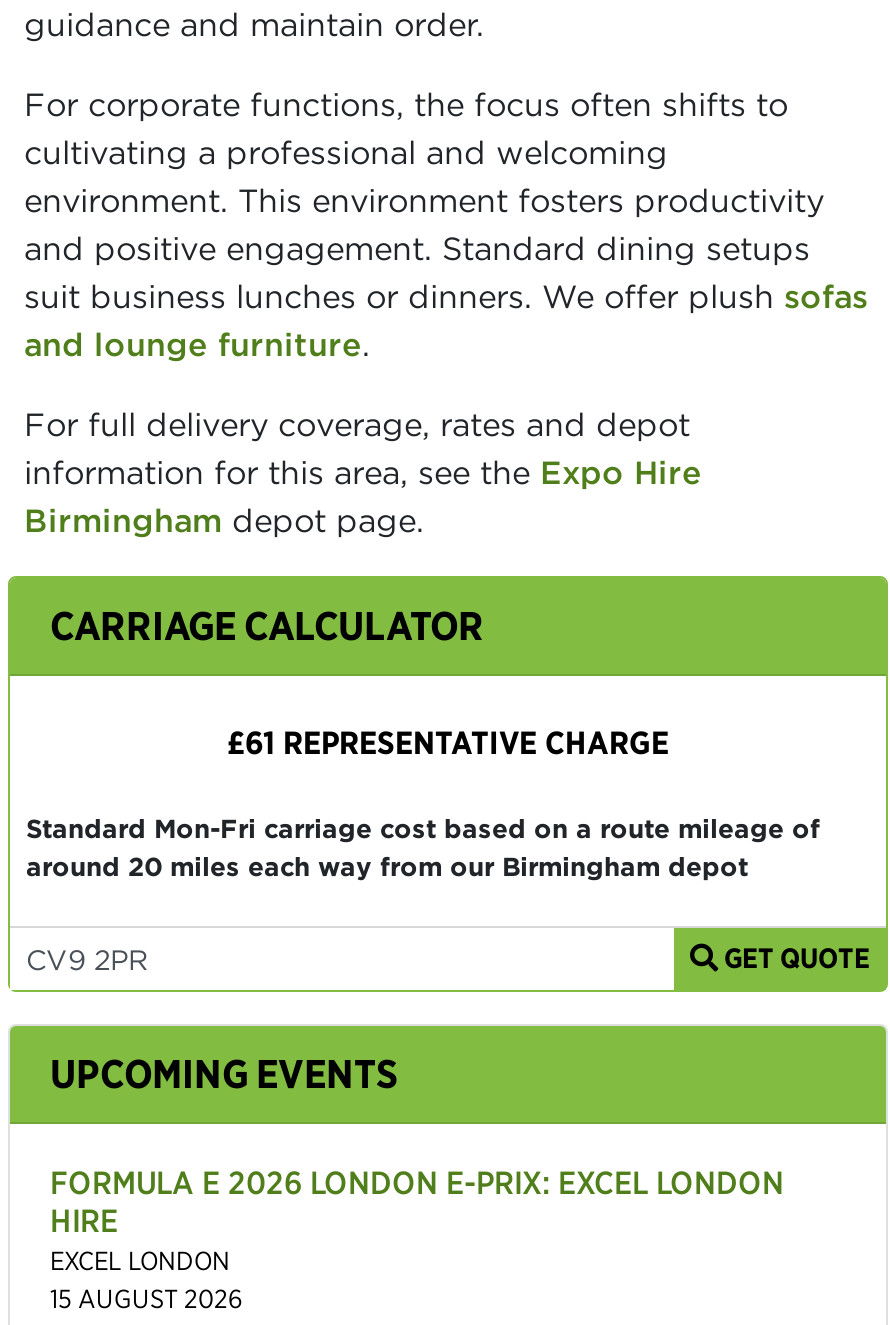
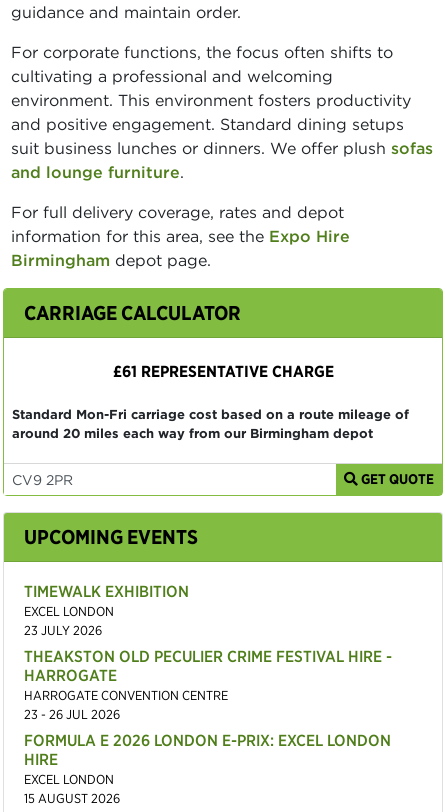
+ TIMEWALK EXHIBITION
+ EXCEL LONDON
+ 23 JULY 2026
+ THEAKSTON OLD PECULIER CRIME FESTIVAL HIRE -
+ HARROGATE
+ HARROGATE CONVENTION CENTRE
+ 23 - 26 JUL 2026
